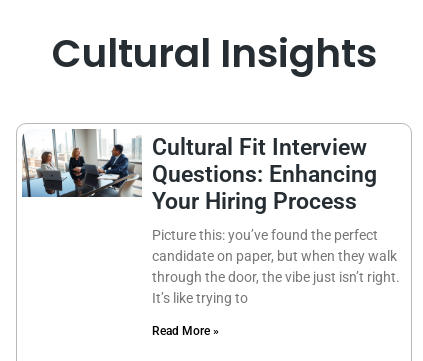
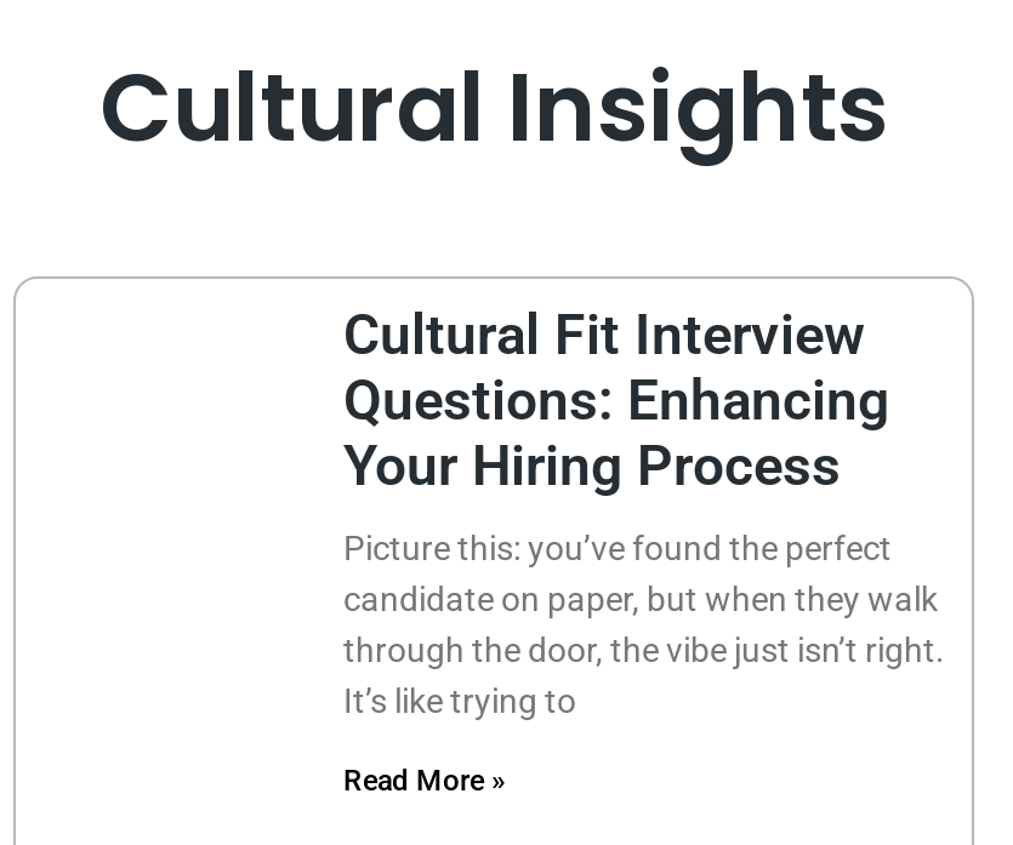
- [image]
